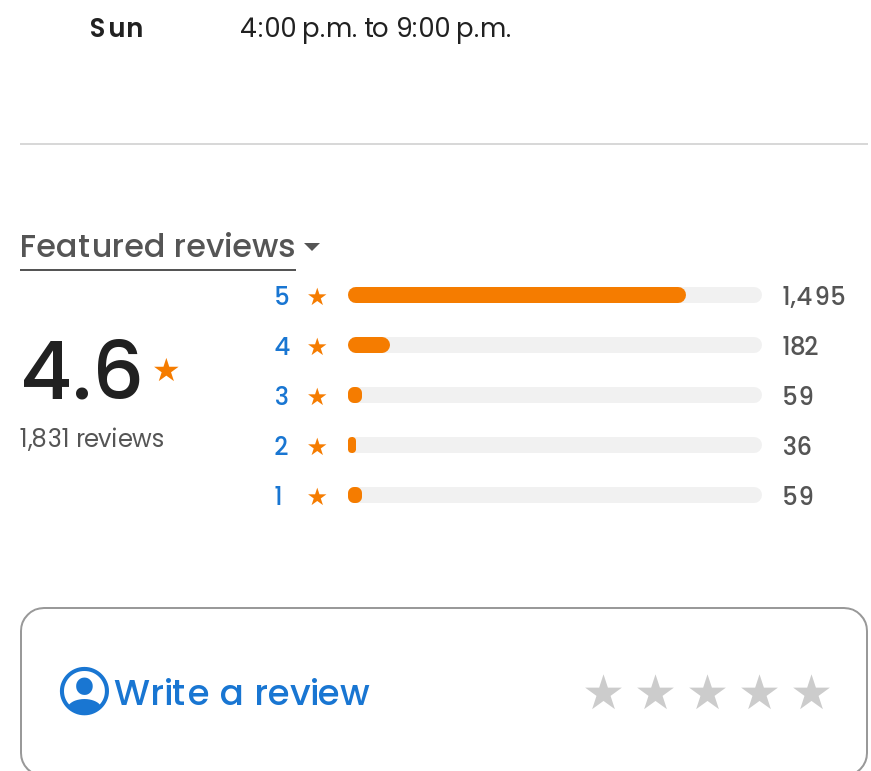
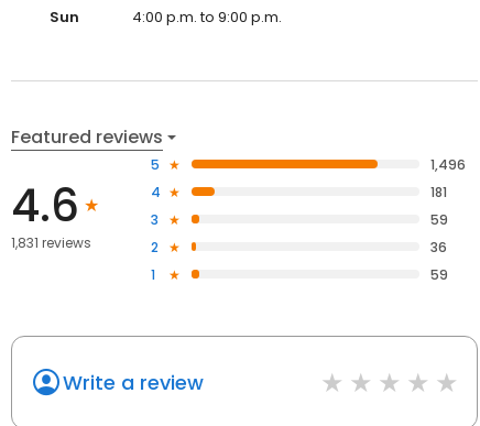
- 1,495
+ 1,496

- 182
+ 181
